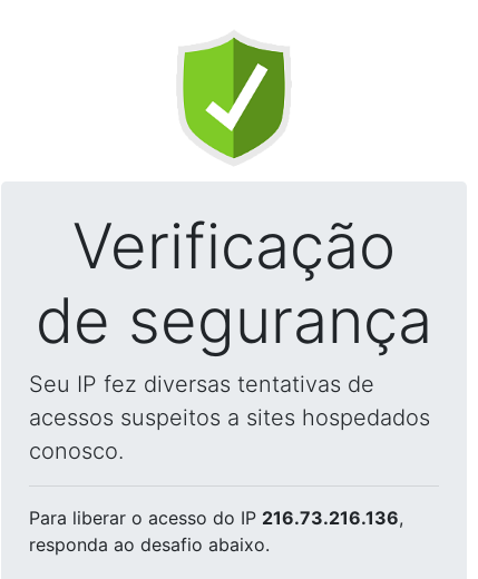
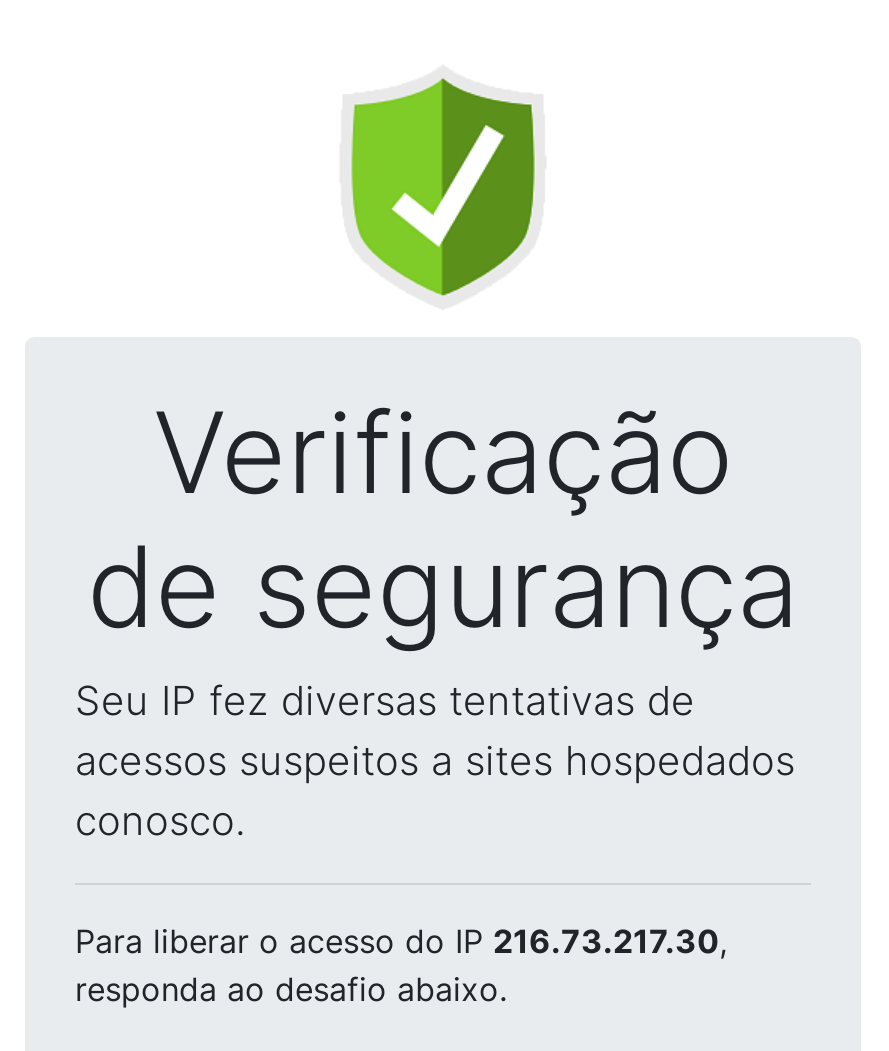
- Para liberar o acesso do IP 216.73.216.136,
+ Para liberar o acesso do IP 216.73.217.30,
